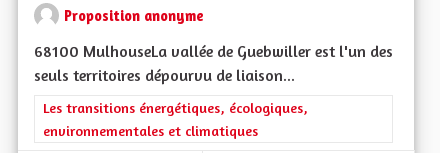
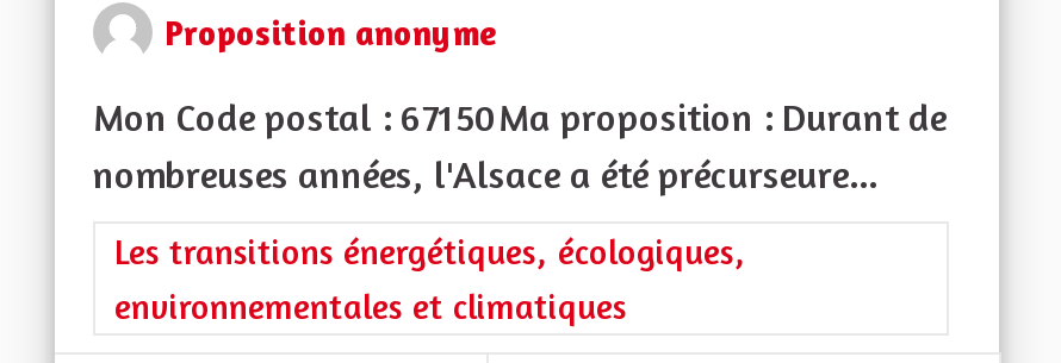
- 68100 MulhouseLa vallée de Guebwiller est l'un des
- seuls territoires dépourvu de liaison...
+ Mon Code postal : 67150Ma proposition : Durant de
+ nombreuses années, l'Alsace a été précurseure...
